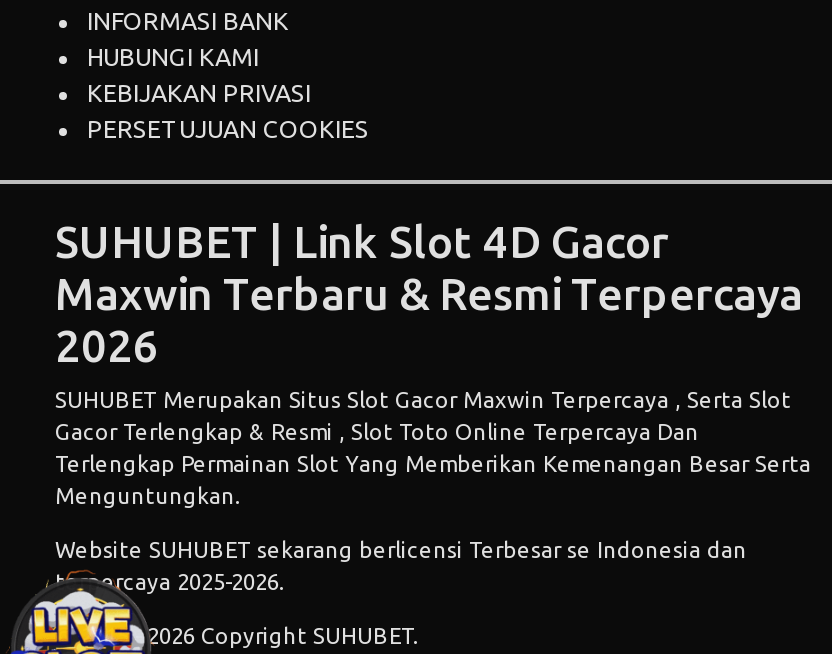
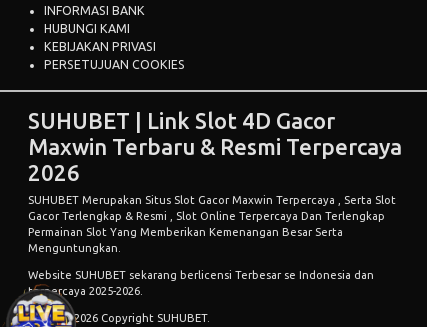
- Gacor Terlengkap & Resmi , Slot Toto Online Terpercaya Dan
- Terlengkap Permainan Slot Yang Memberikan Kemenangan Besar Serta
+ Gacor Terlengkap & Resmi , Slot Online Terpercaya Dan Terlengkap
+ Permainan Slot Yang Memberikan Kemenangan Besar Serta
